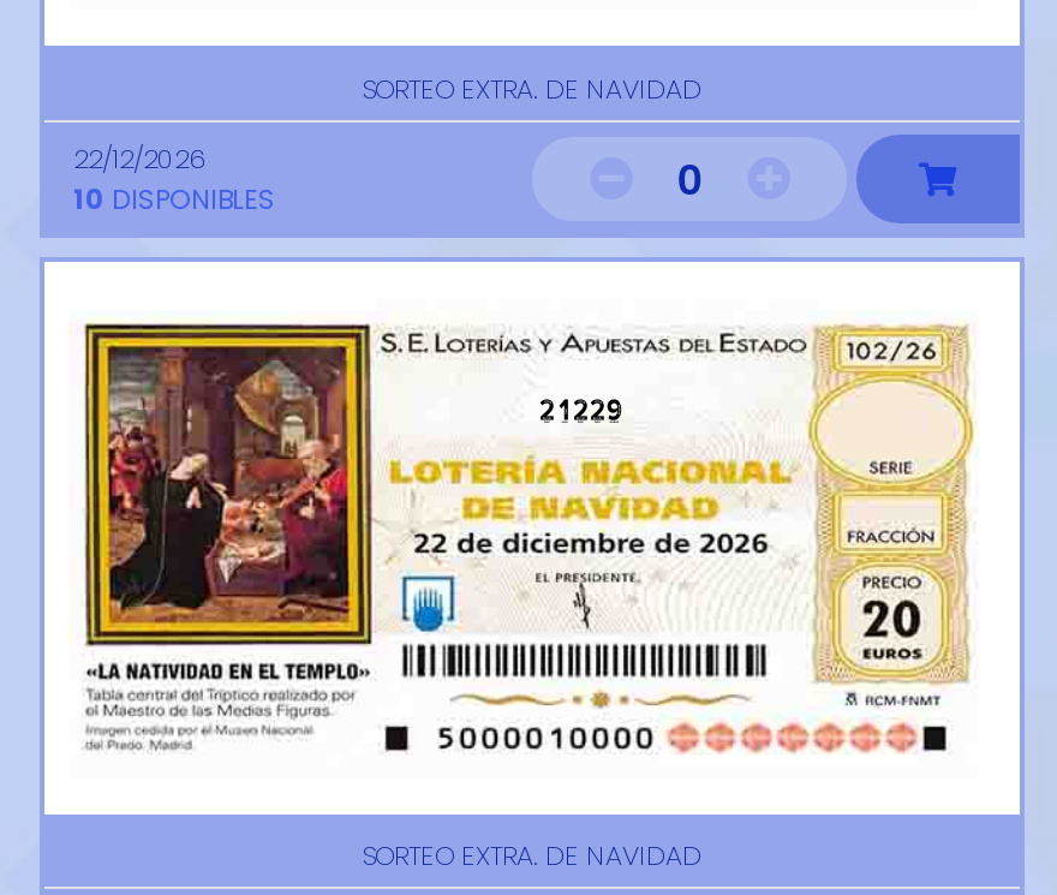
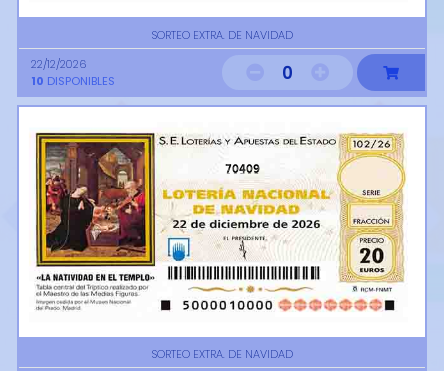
- 21229
+ 70409
